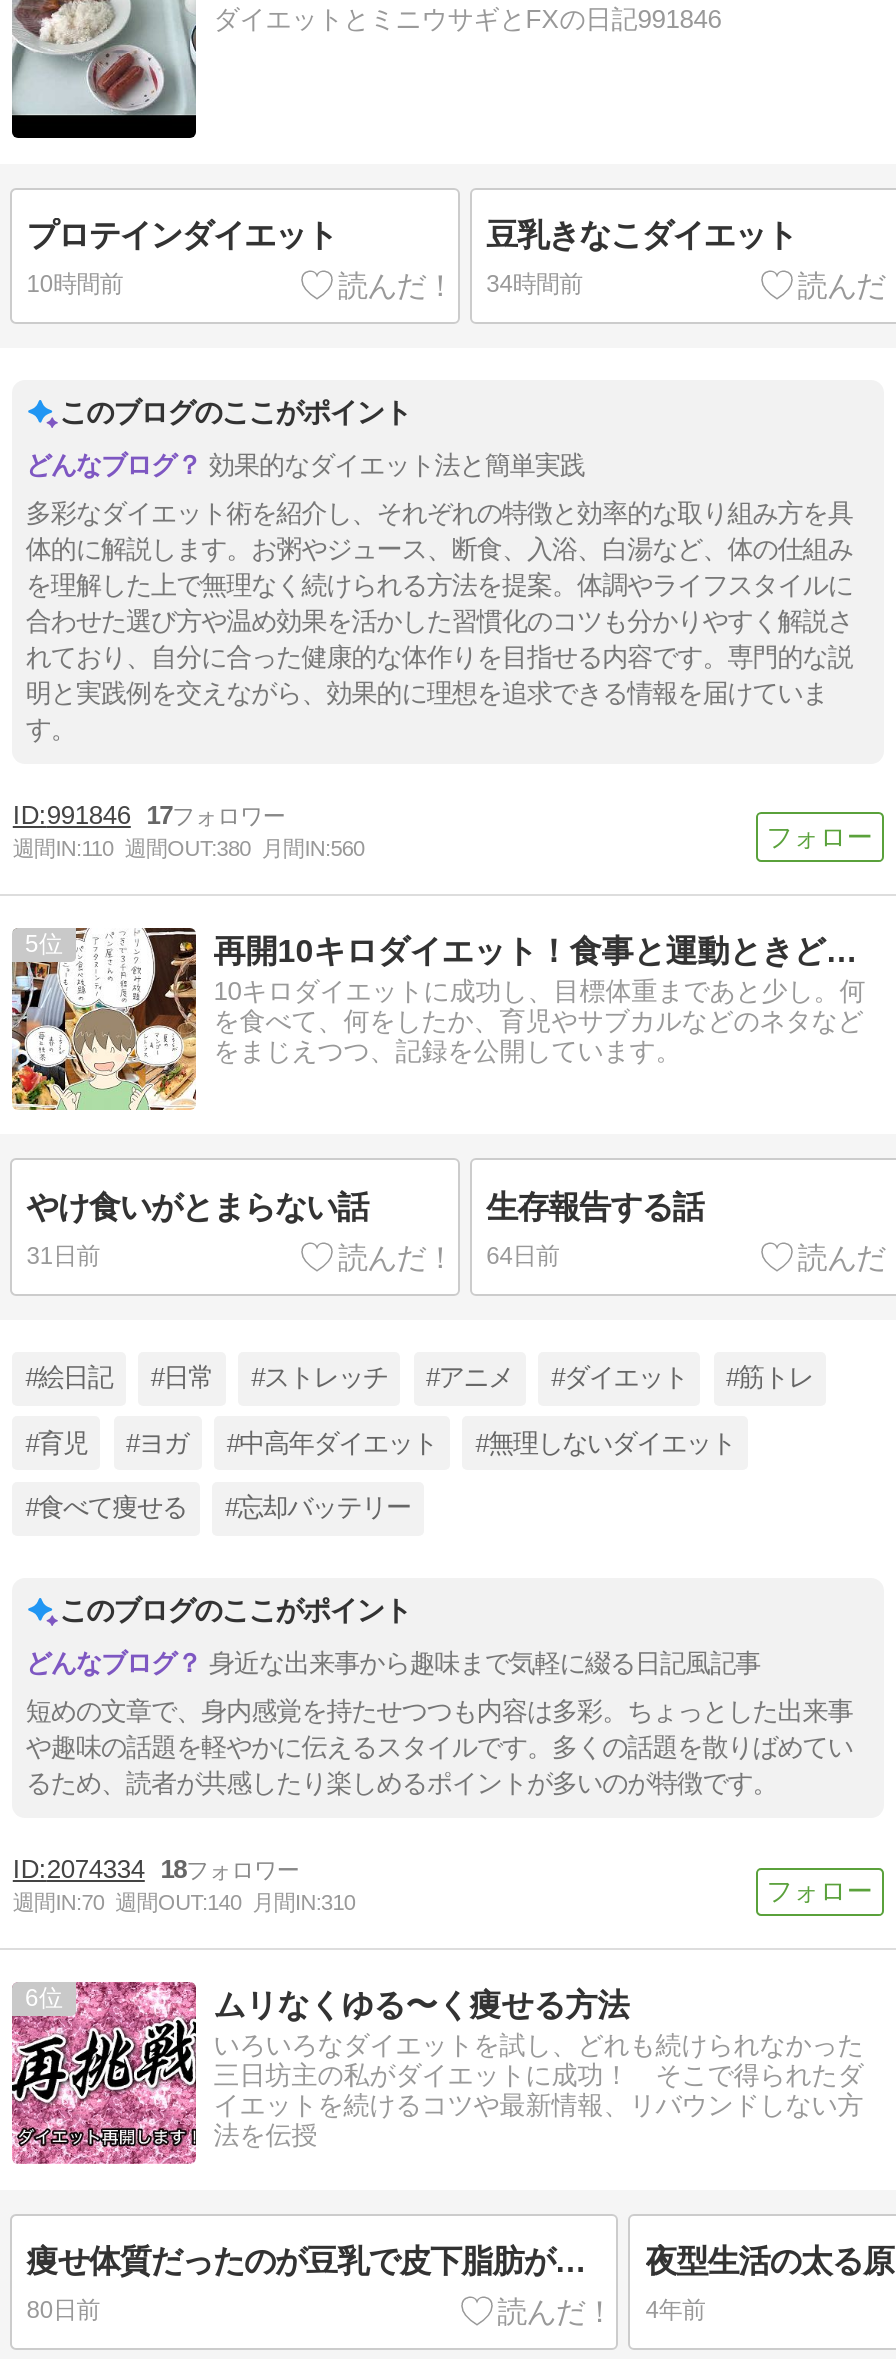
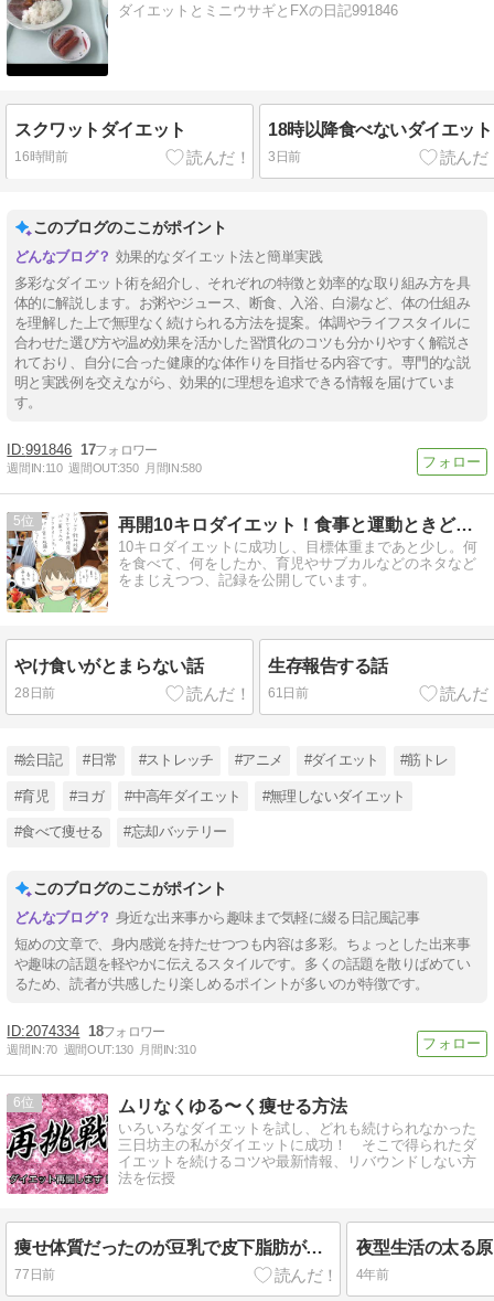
- プロテインダイエット
+ スクワットダイエット

- 豆乳きなこダイエット
+ 18時以降食べないダイエット

- 10時間前
+ 16時間前

- 34時間前
+ 3日前

- 週間IN:110 週間OUT:380 月間IN:560
+ 週間IN:110 週間OUT:350 月間IN:580

- 31日前
+ 28日前

- 64日前
+ 61日前

- 週間IN:70 週間OUT:140 月間IN:310
+ 週間IN:70 週間OUT:130 月間IN:310

- 80日前
+ 77日前
